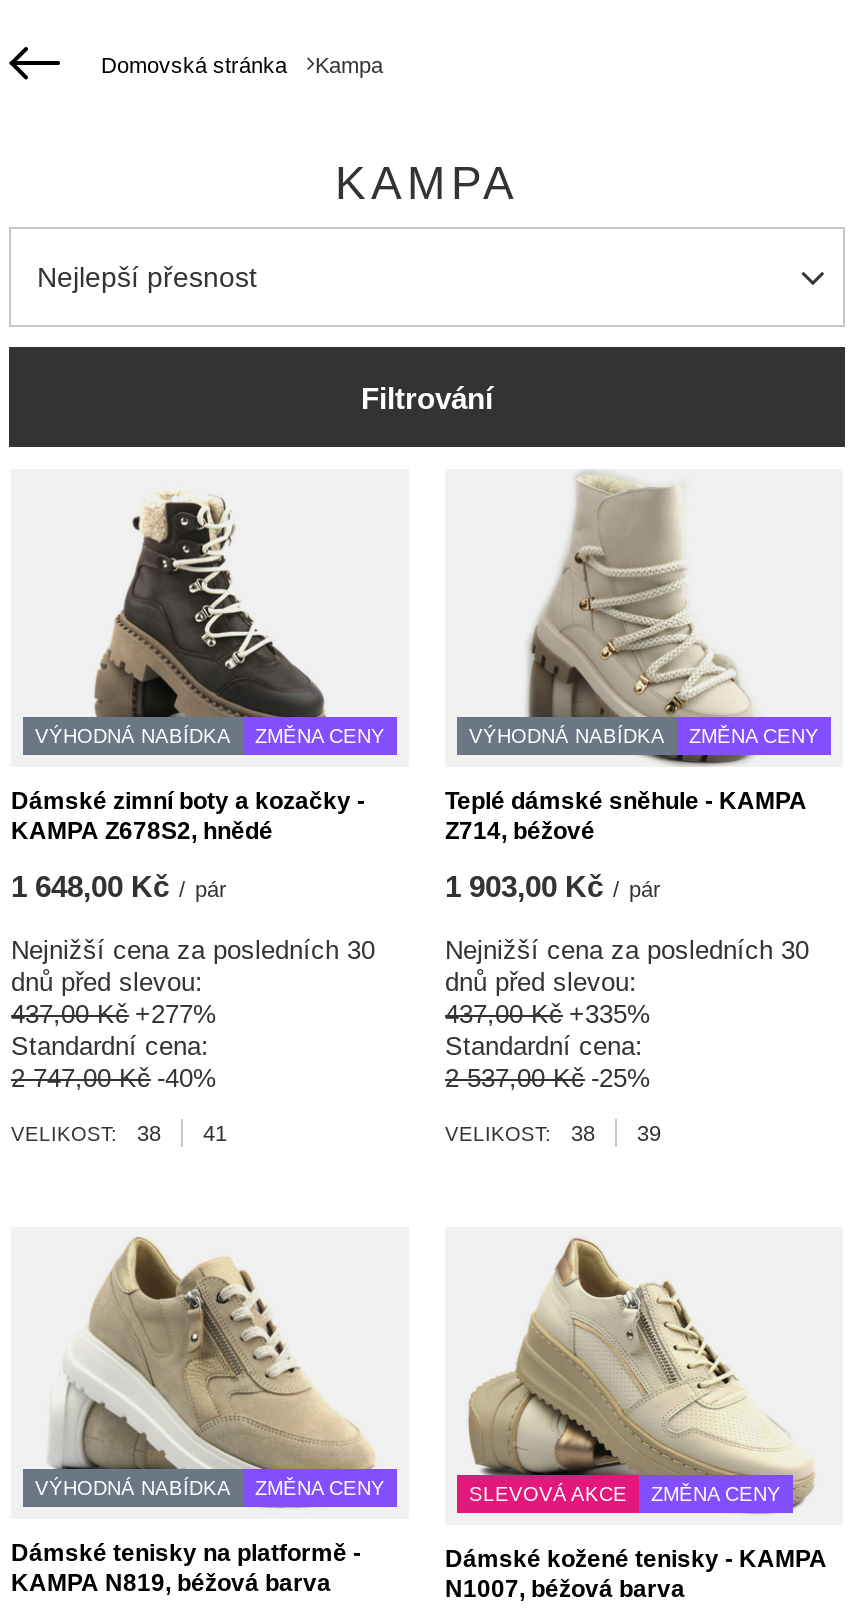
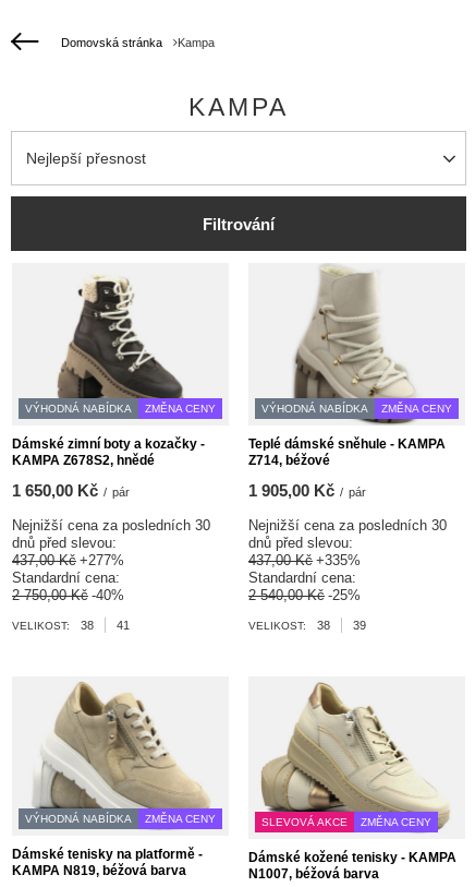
- 1 648,00 Kč / pár
+ 1 650,00 Kč / pár

- 1 903,00 Kč / pár
+ 1 905,00 Kč / pár

- 2 747,00 Kč -40%
+ 2 750,00 Kč -40%

- 2 537,00 Kč -25%
+ 2 540,00 Kč -25%
